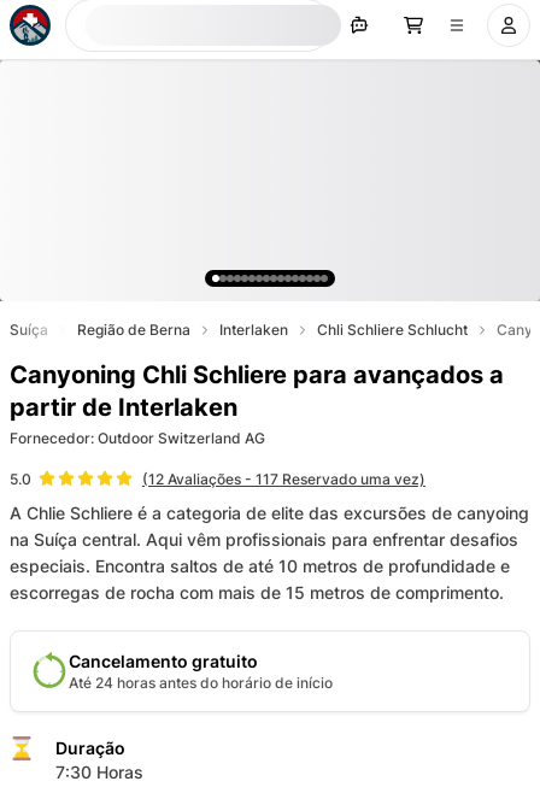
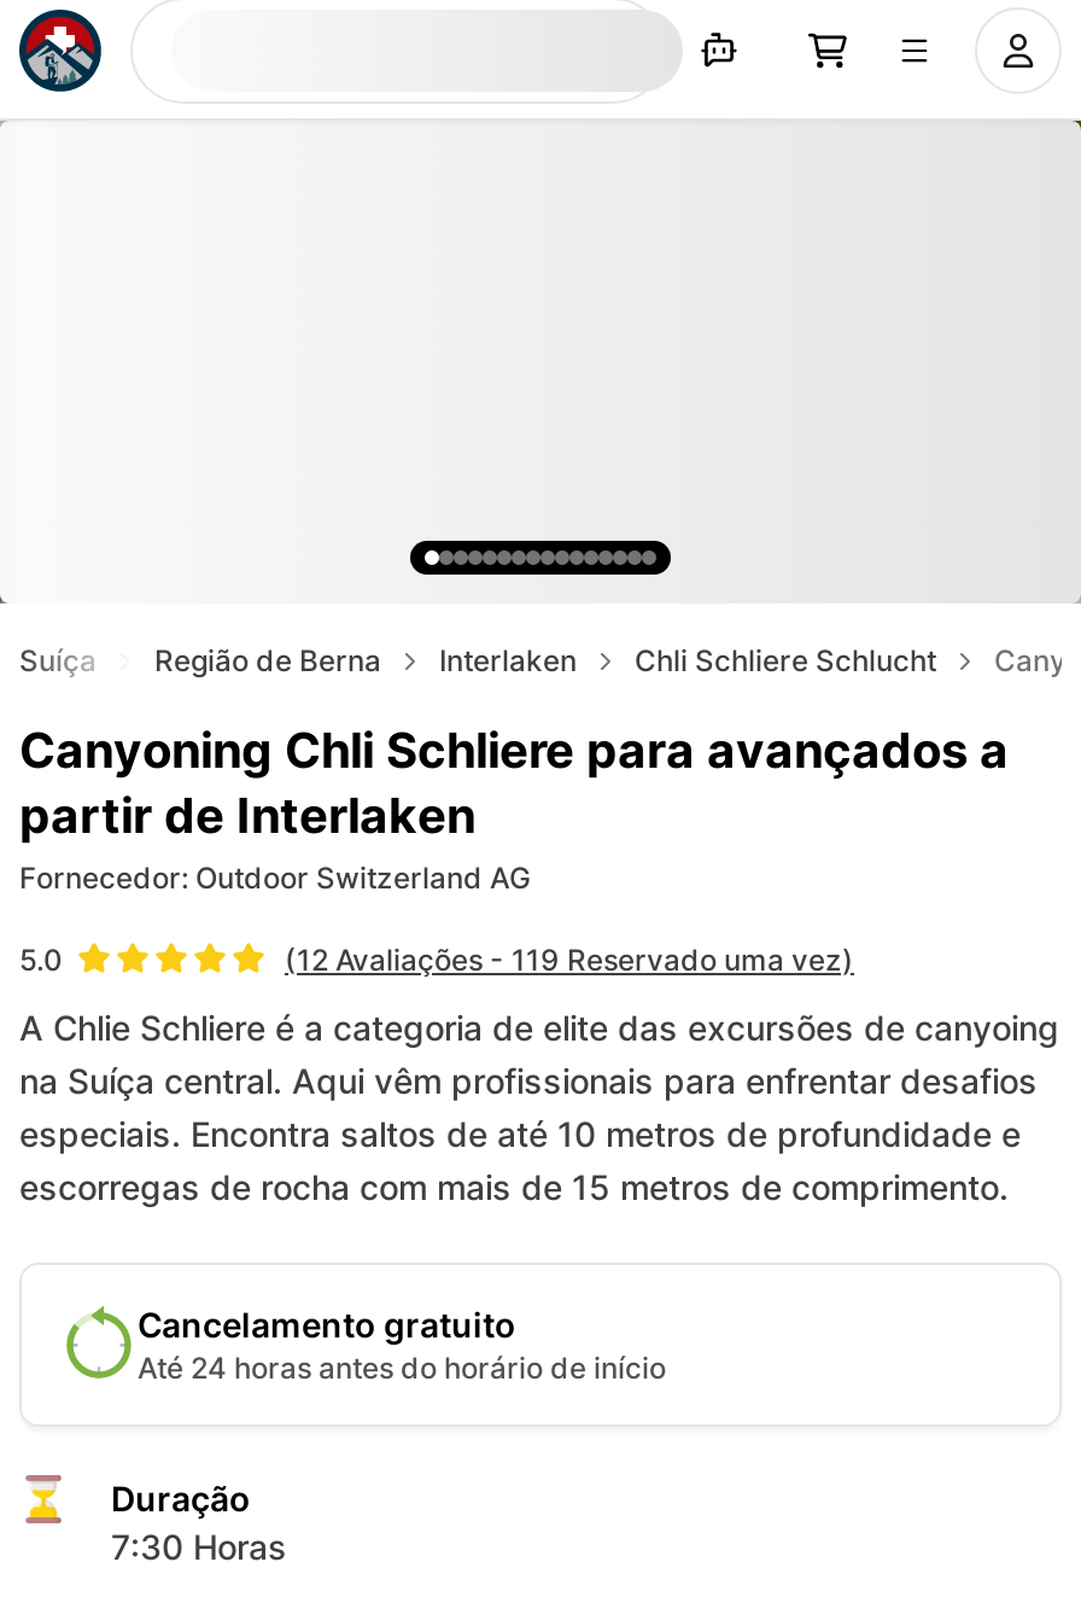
- (12 Avaliações - 117 Reservado uma vez)
+ (12 Avaliações - 119 Reservado uma vez)
